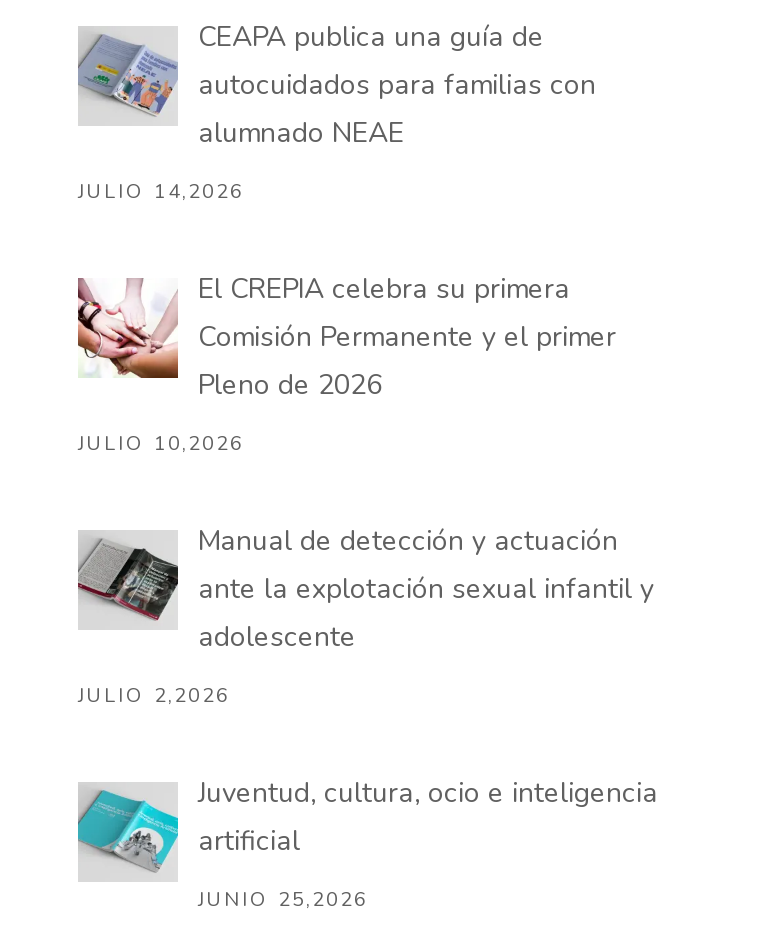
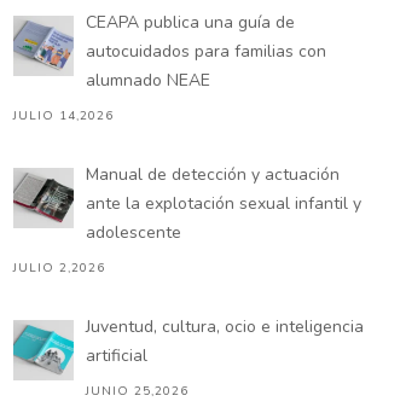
- [image]
- El CREPIA celebra su primera
- Comisión Permanente y el primer
- Pleno de 2026
- JULIO 10,2026
